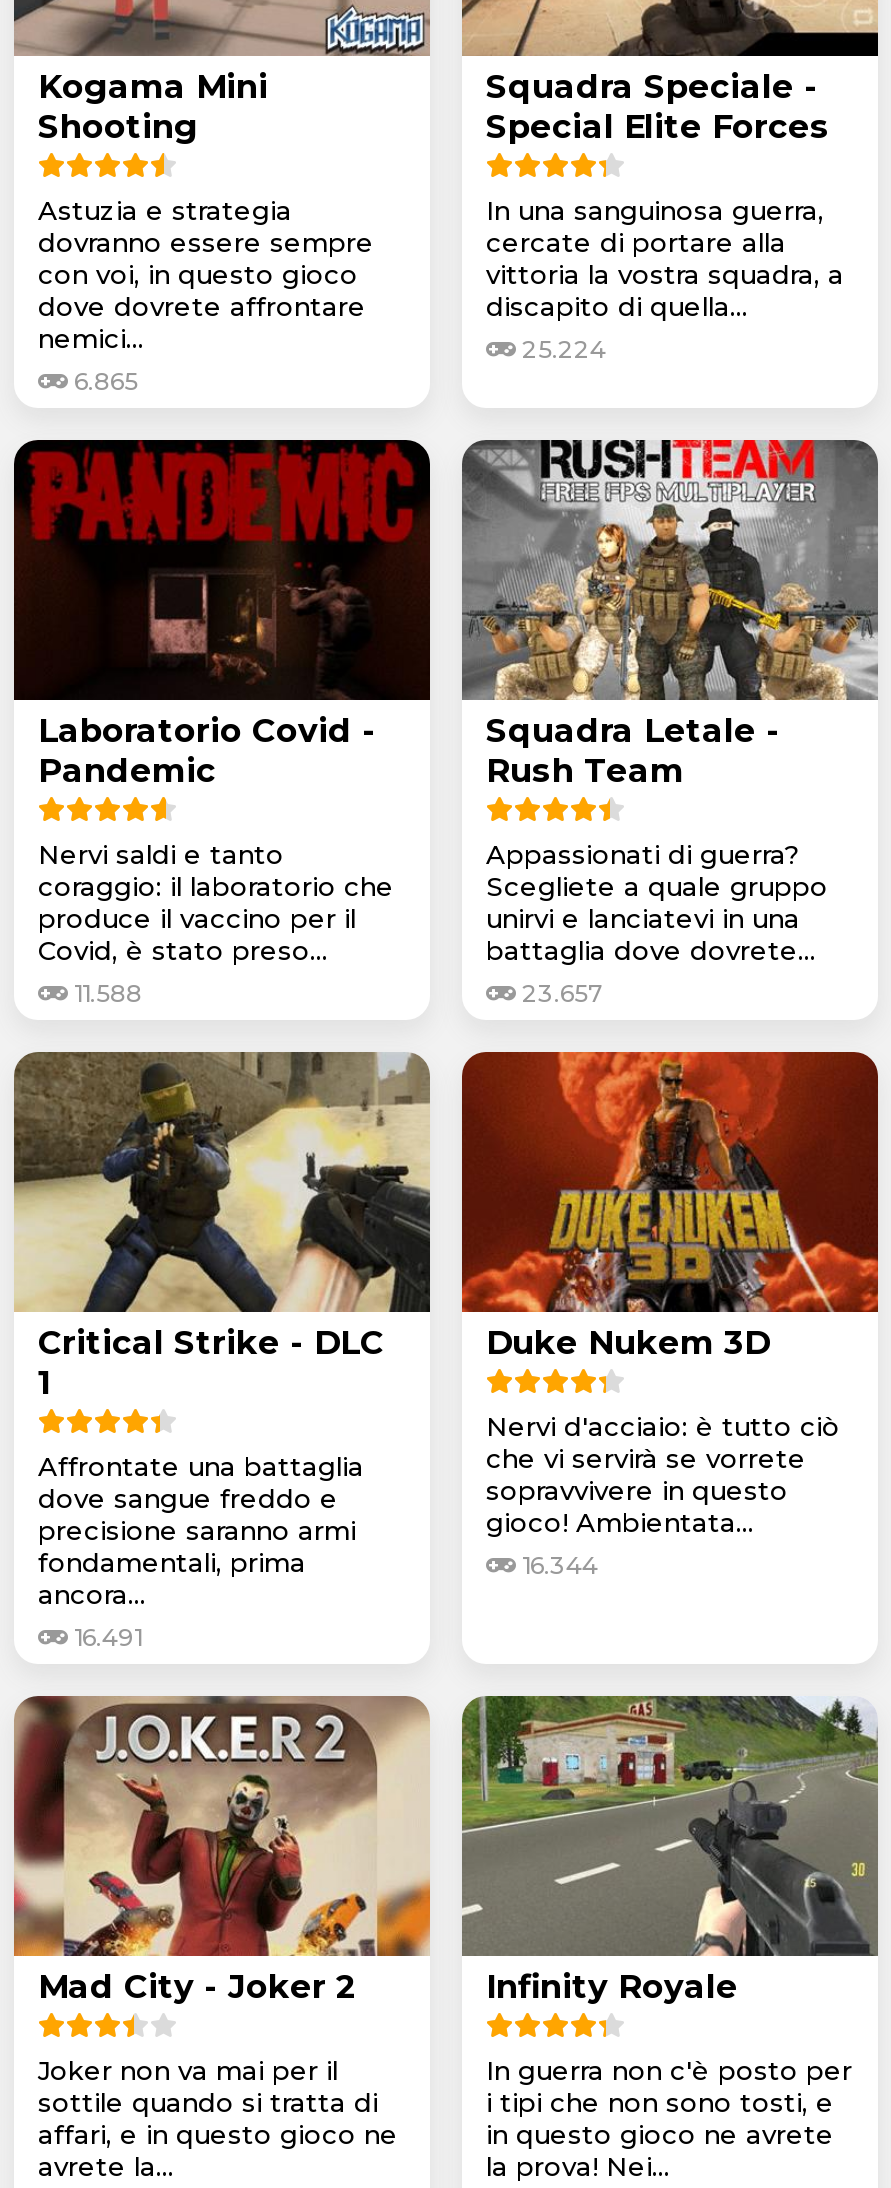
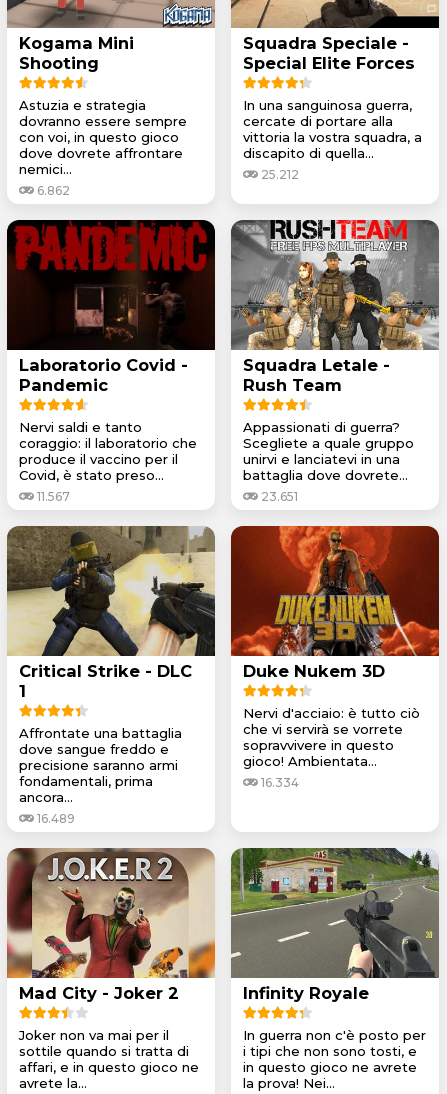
- 25.224
+ 25.212

- 6.865
+ 6.862

- 11.588
+ 11.567

- 23.657
+ 23.651

- 16.344
+ 16.334

- 16.491
+ 16.489
